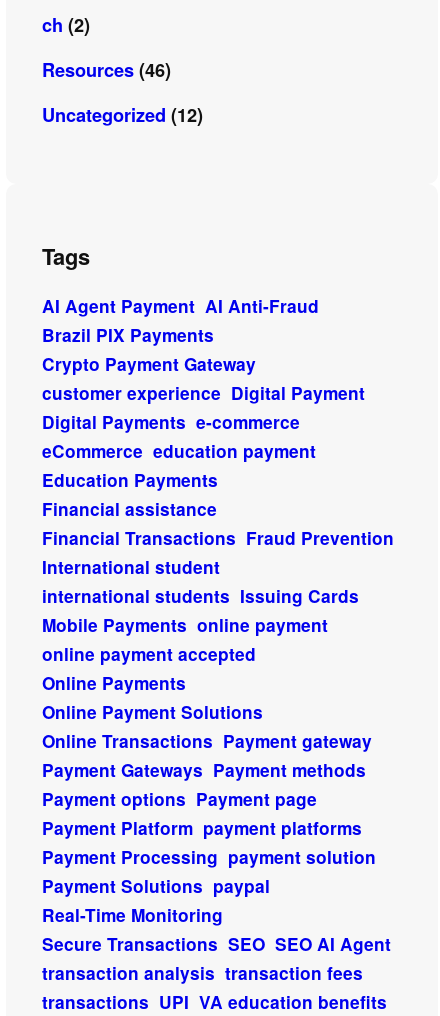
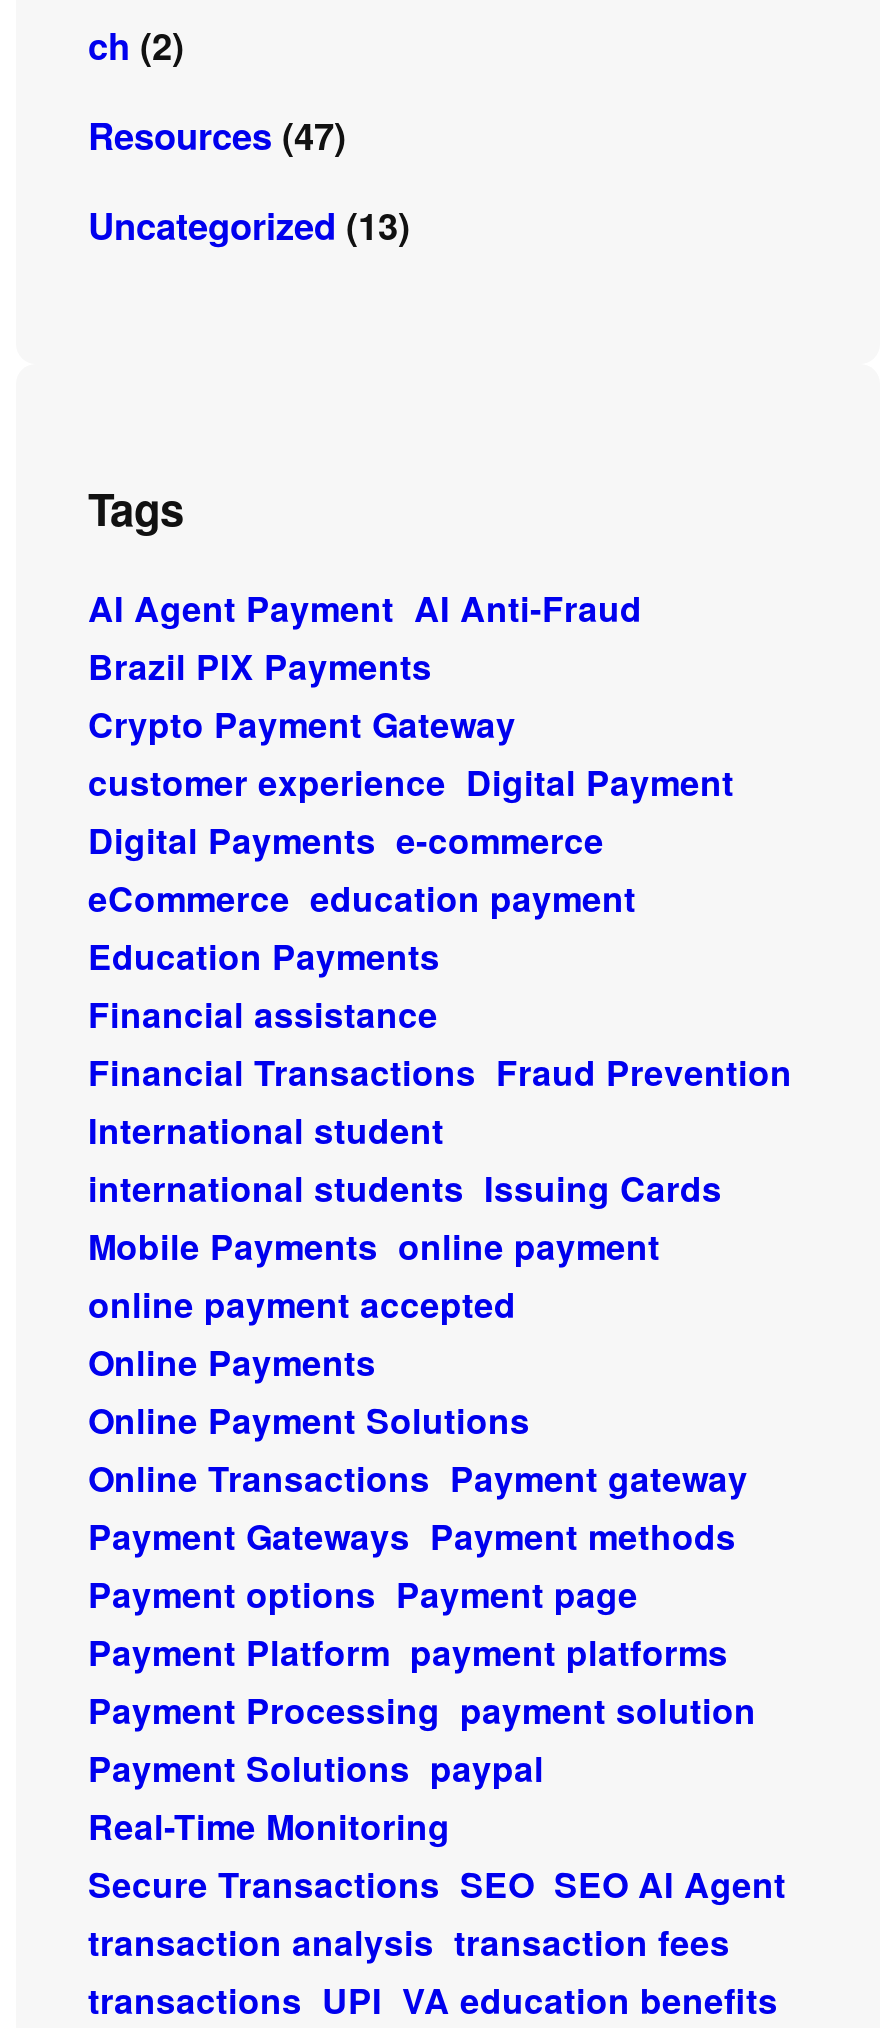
- Resources (46)
+ Resources (47)

- Uncategorized (12)
+ Uncategorized (13)
